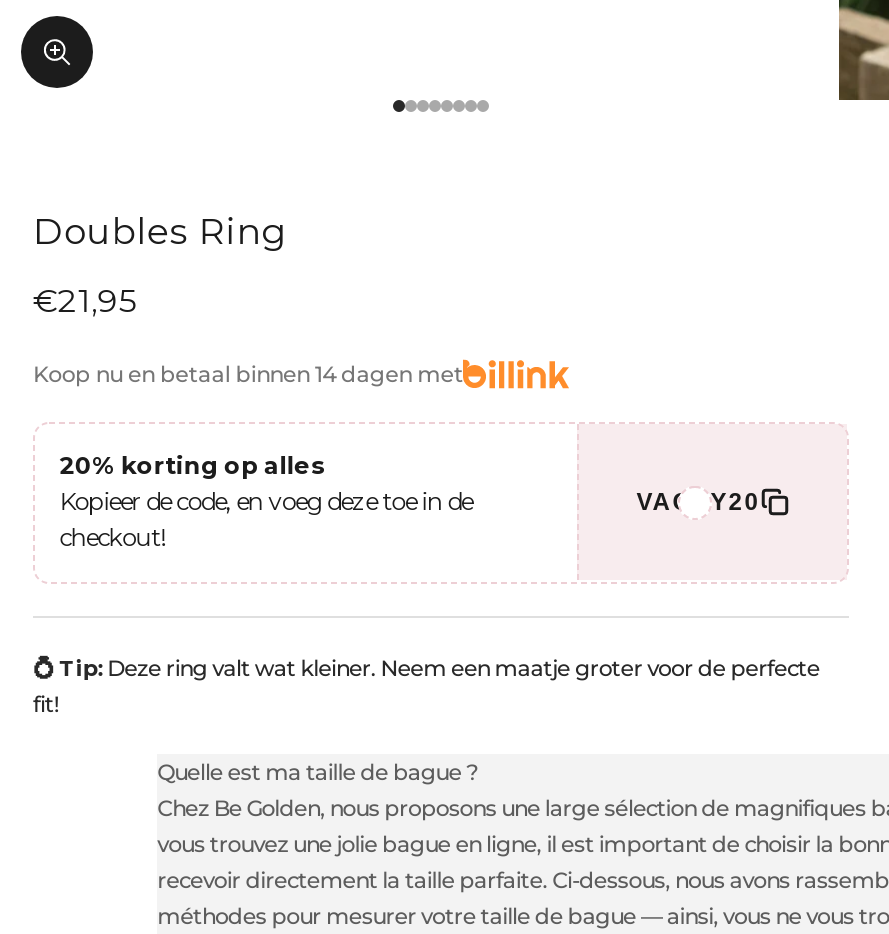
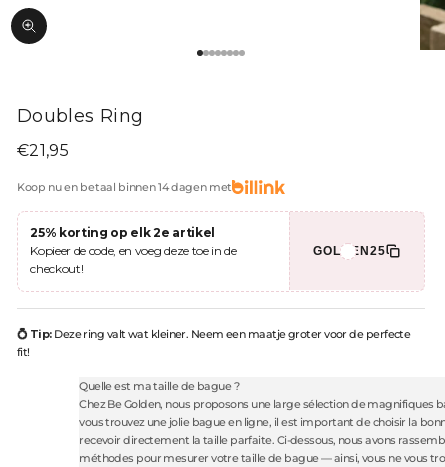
- 20% korting op alles
+ 25% korting op elk 2e artikel

- VACAY20
+ GOLDEN25
